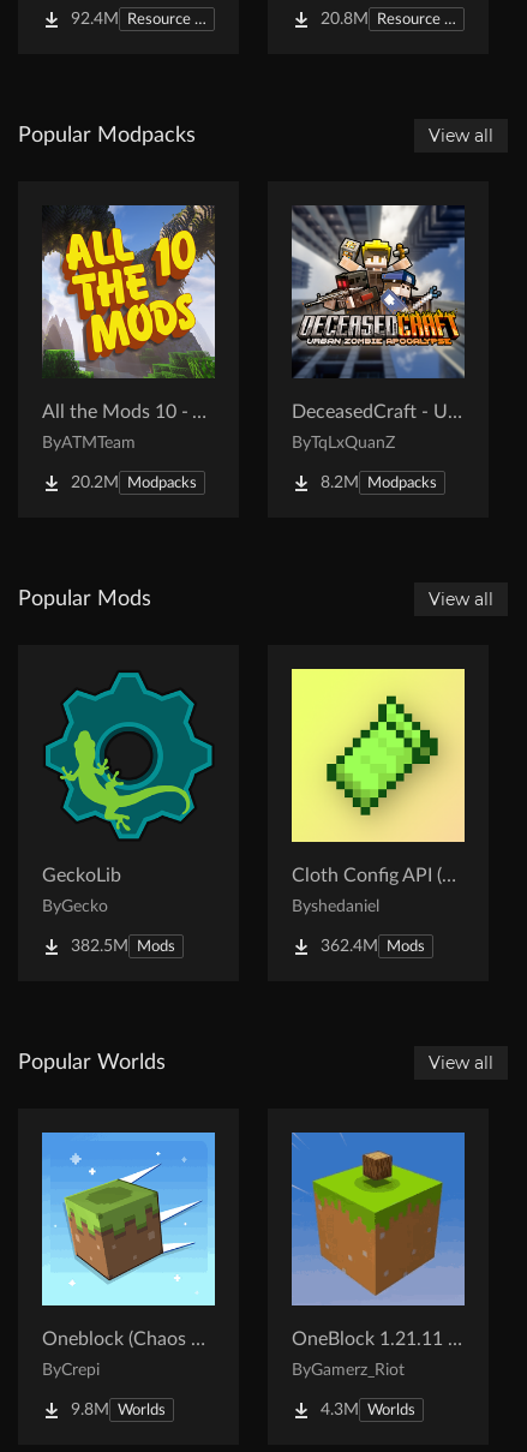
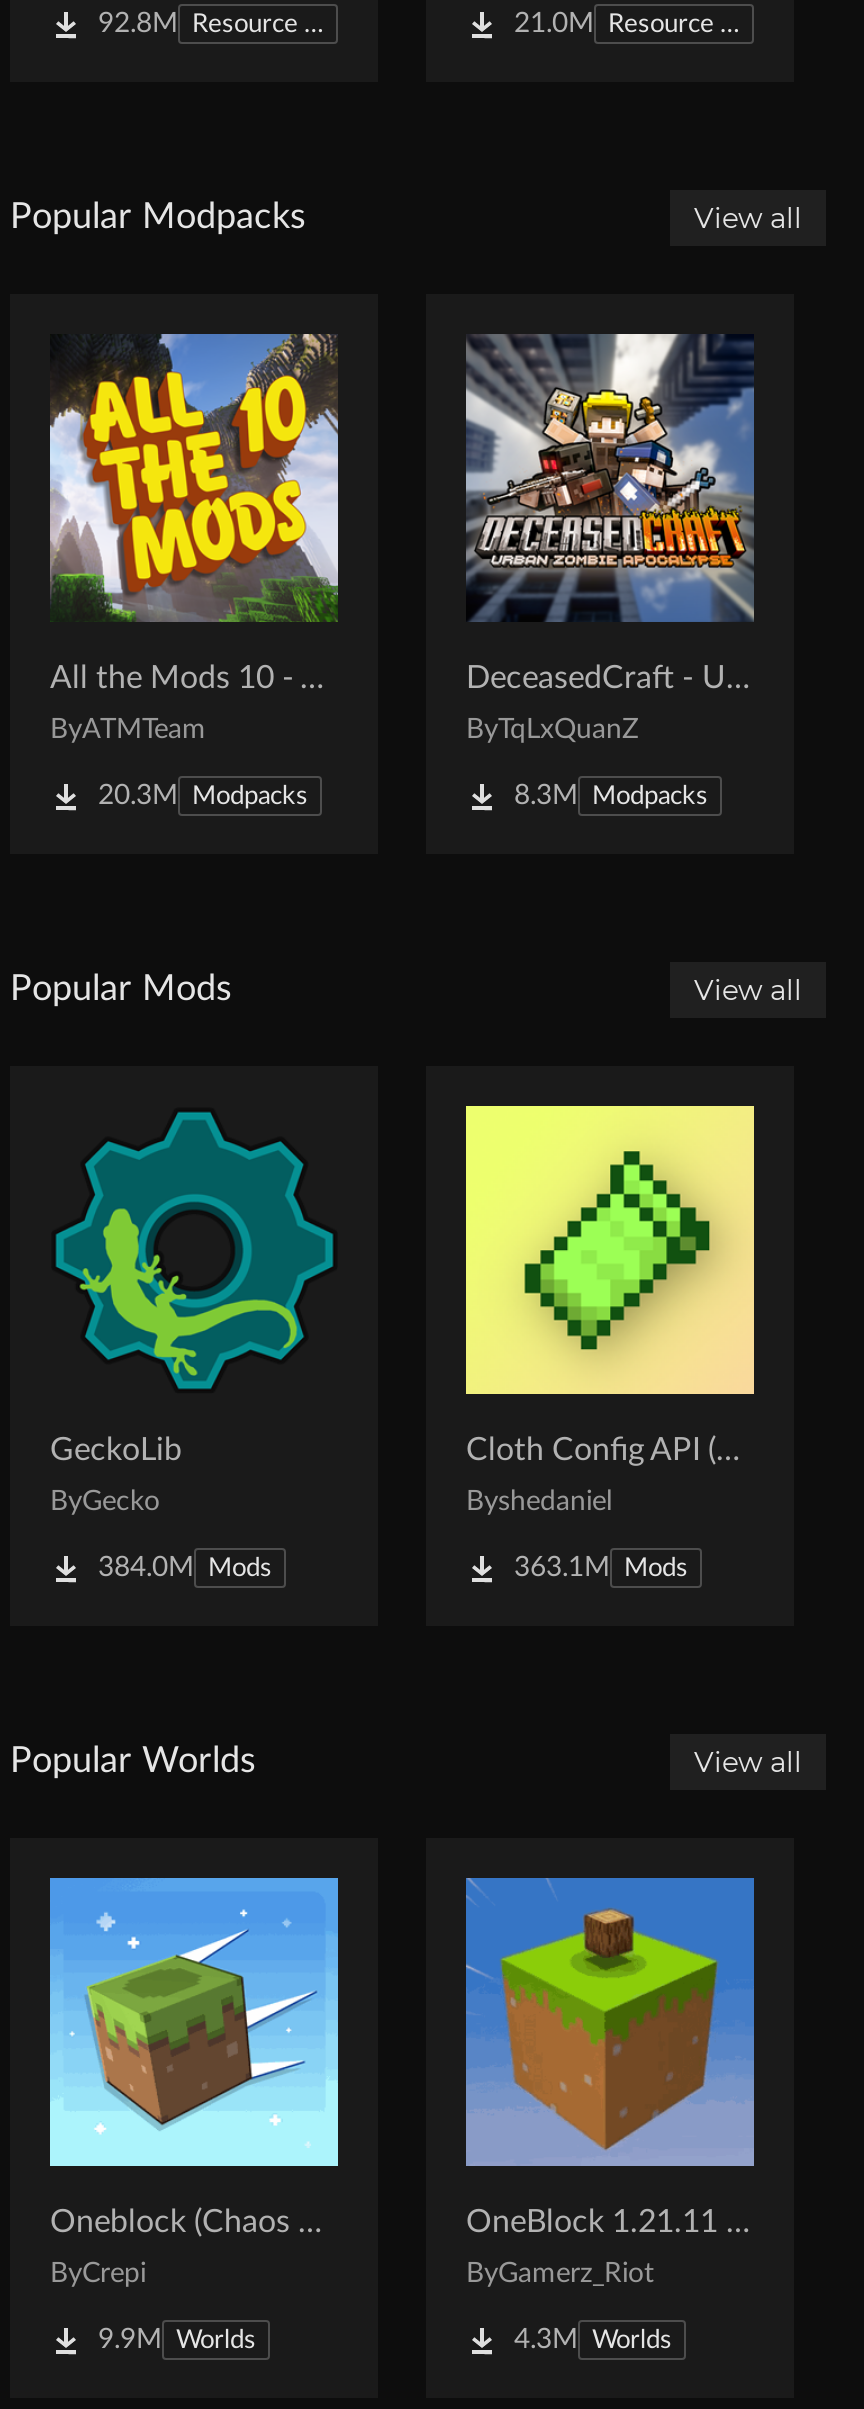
- 92.4M
+ 92.8M

- 20.8M
+ 21.0M

- 20.2M Modpacks
+ 20.3M Modpacks

- 8.2M Modpacks
+ 8.3M Modpacks

- 382.5M Mods
+ 384.0M Mods

- 362.4M Mods
+ 363.1M Mods

- 9.8M Worlds
+ 9.9M Worlds
